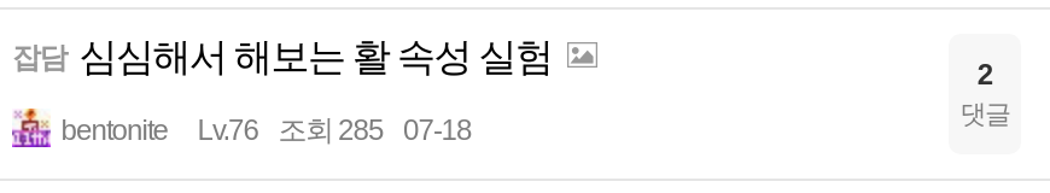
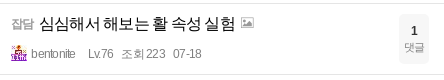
- 2
+ 1

- bentonite Lv.76 조회 285 07-18
+ bentonite Lv.76 조회 223 07-18
